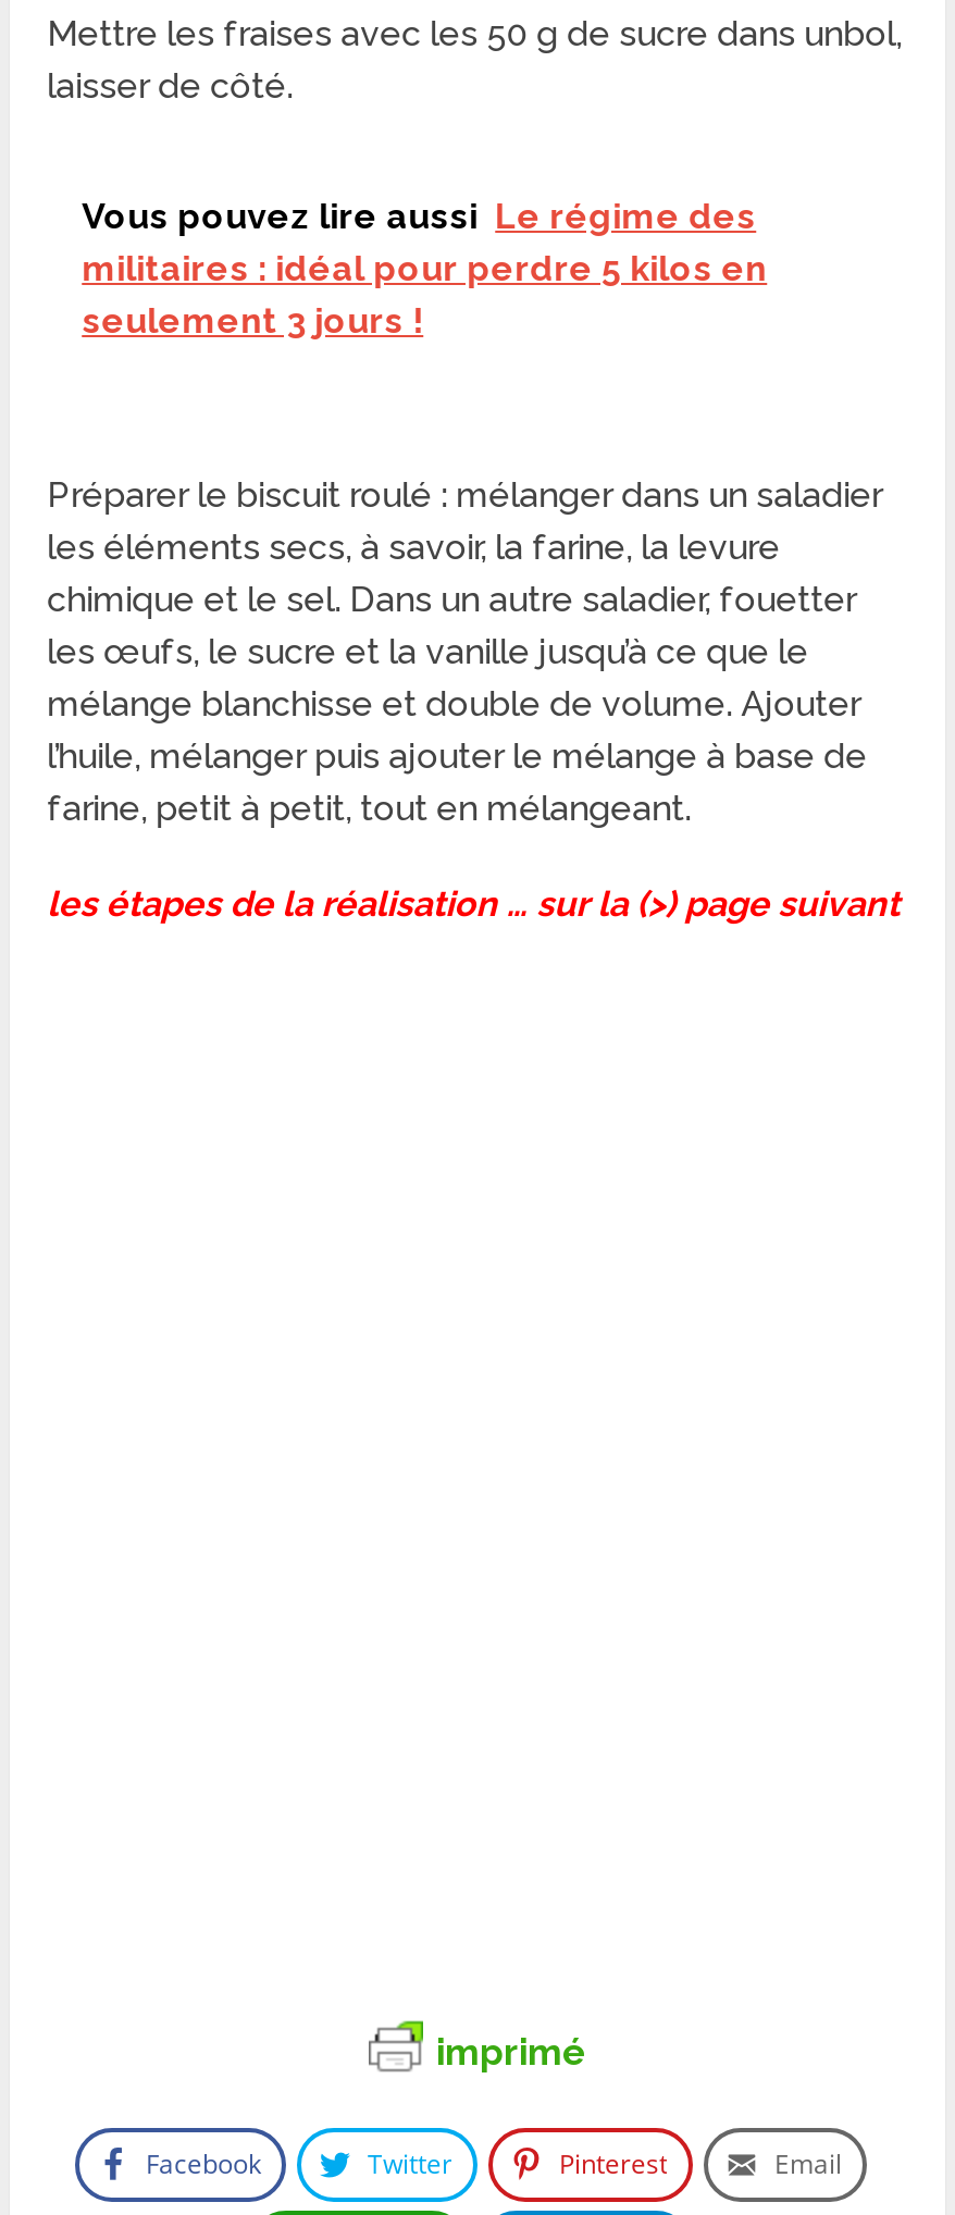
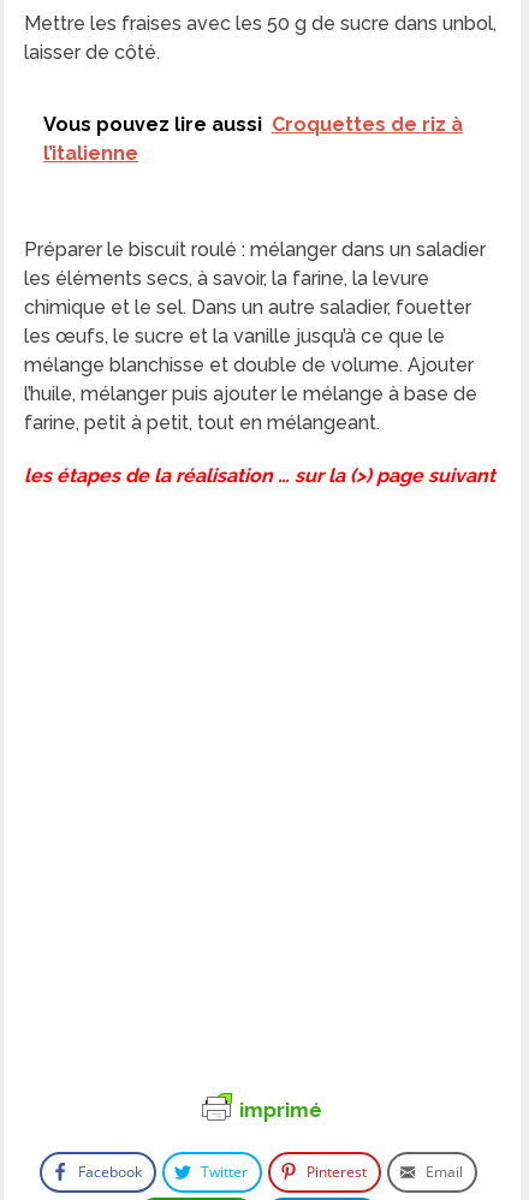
- Vous pouvez lire aussi Le régime des
- militaires : idéal pour perdre 5 kilos en
- seulement 3 jours !
+ Vous pouvez lire aussi Croquettes de riz à
+ l’italienne
